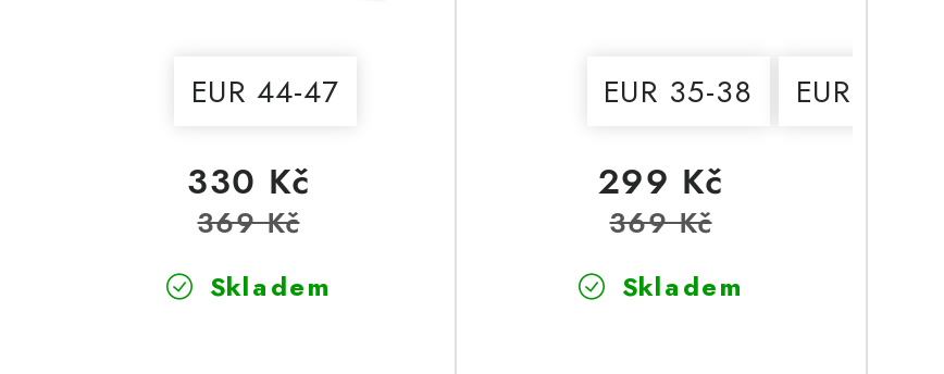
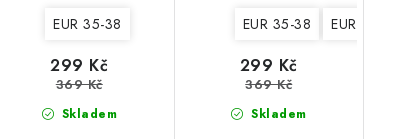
- EUR 44-47
+ EUR 35-38

- 330 Kč
+ 299 Kč
